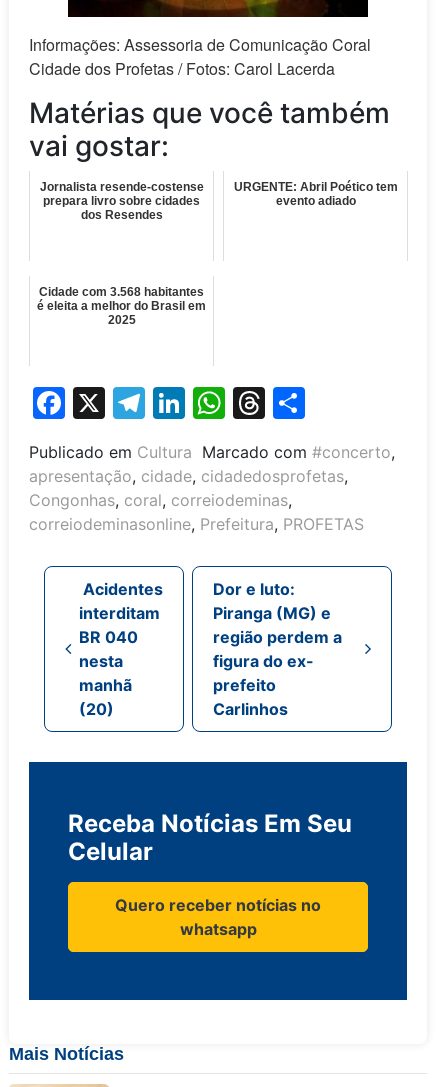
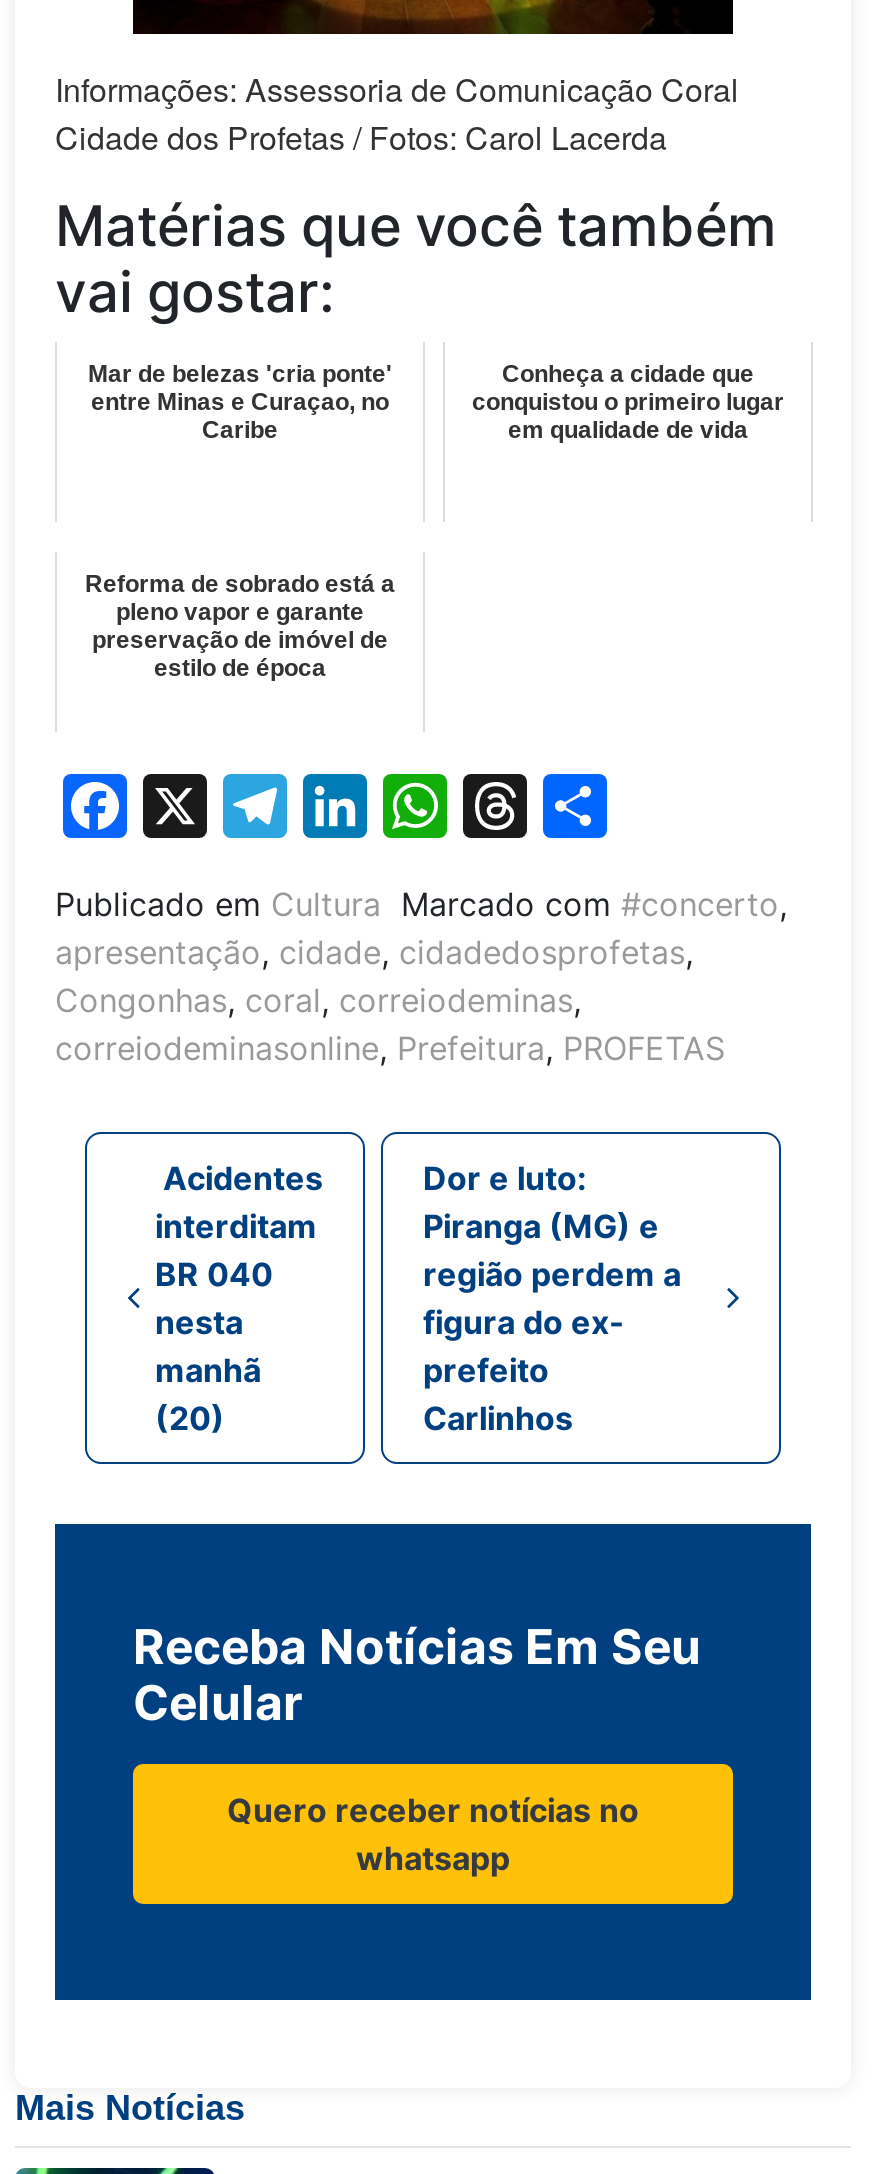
- Jornalista resende-costense
- prepara livro sobre cidades
- dos Resendes
+ Mar de belezas 'cria ponte'
+ entre Minas e Curaçao, no
+ Caribe

- URGENTE: Abril Poético tem
- evento adiado
+ Conheça a cidade que
+ conquistou o primeiro lugar
+ em qualidade de vida

- Cidade com 3.568 habitantes
- é eleita a melhor do Brasil em
- 2025
+ Reforma de sobrado está a
+ pleno vapor e garante
+ preservação de imóvel de
+ estilo de época
